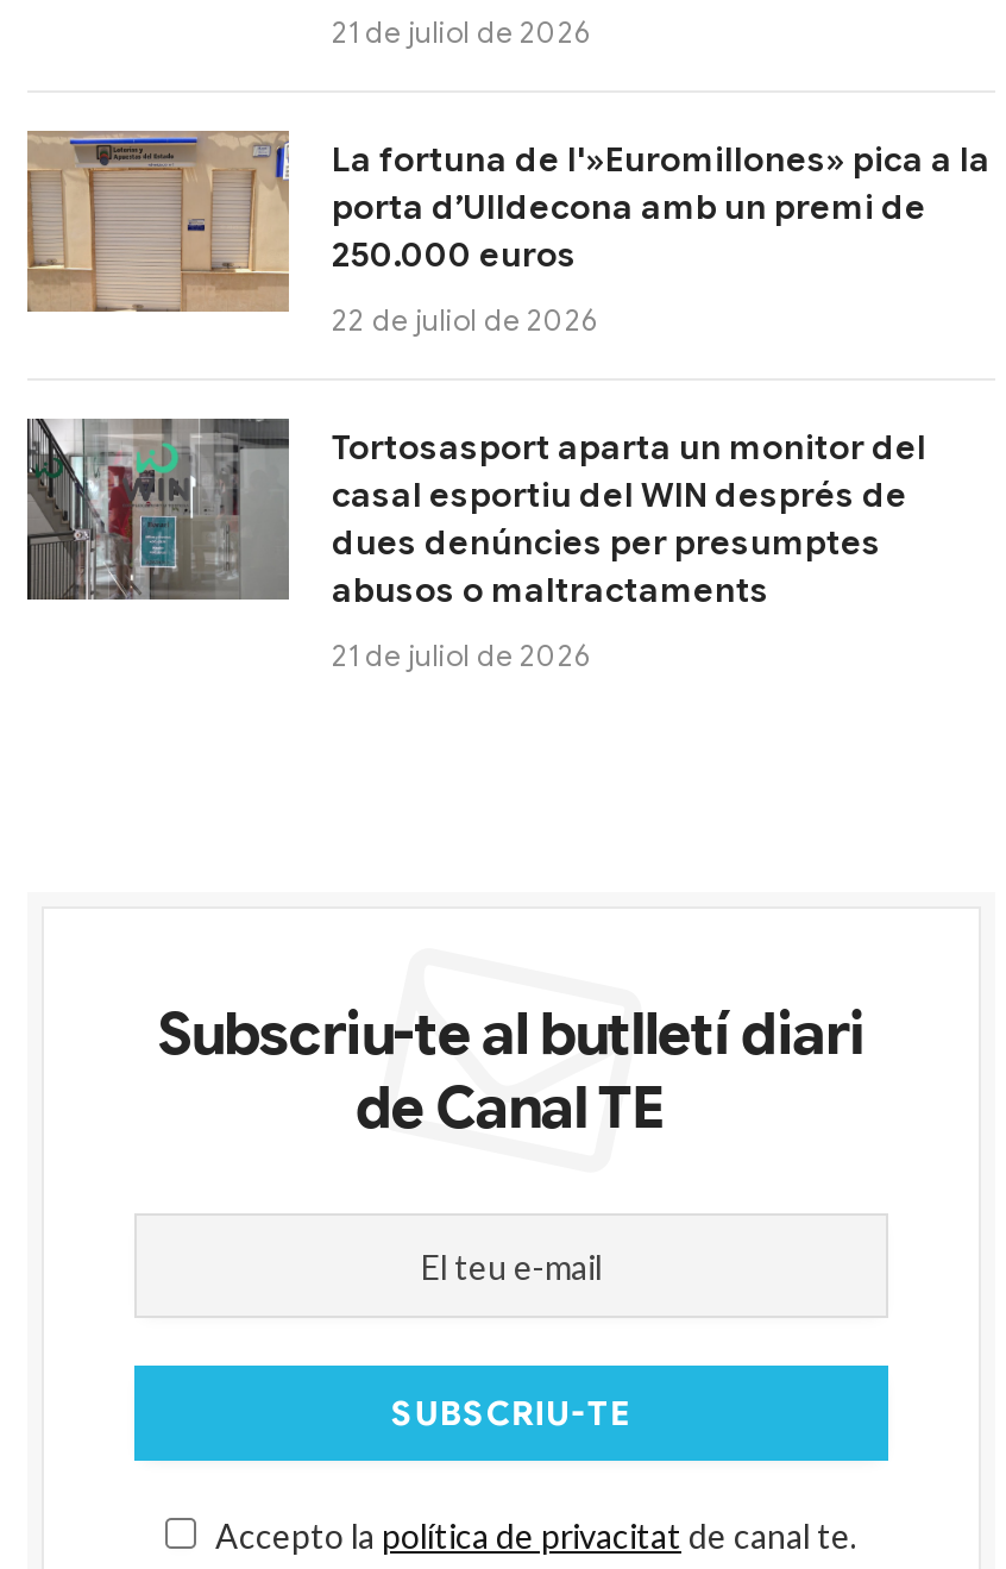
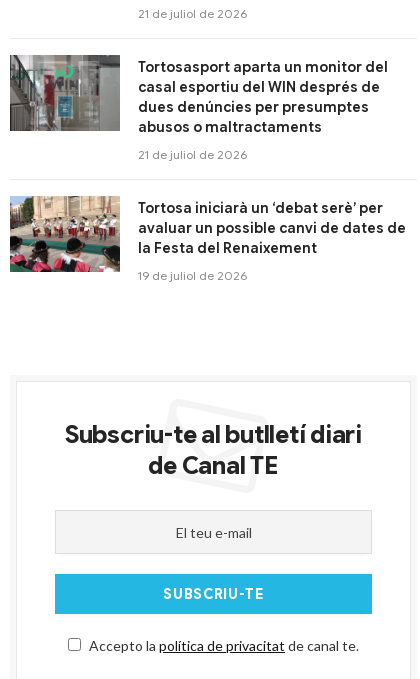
- [image]
- La fortuna de l'»Euromillones» pica a la
- porta d’Ulldecona amb un premi de
- 250.000 euros
- 22 de juliol de 2026

moved up: [image] | Tortosasport aparta un monitor del | casal esportiu del WIN després de | dues denúncies per presumptes | abusos o maltractaments | 21 de juliol de 2026

+ [image]
+ Tortosa iniciarà un ‘debat serè’ per
+ avaluar un possible canvi de dates de
+ la Festa del Renaixement
+ 19 de juliol de 2026
